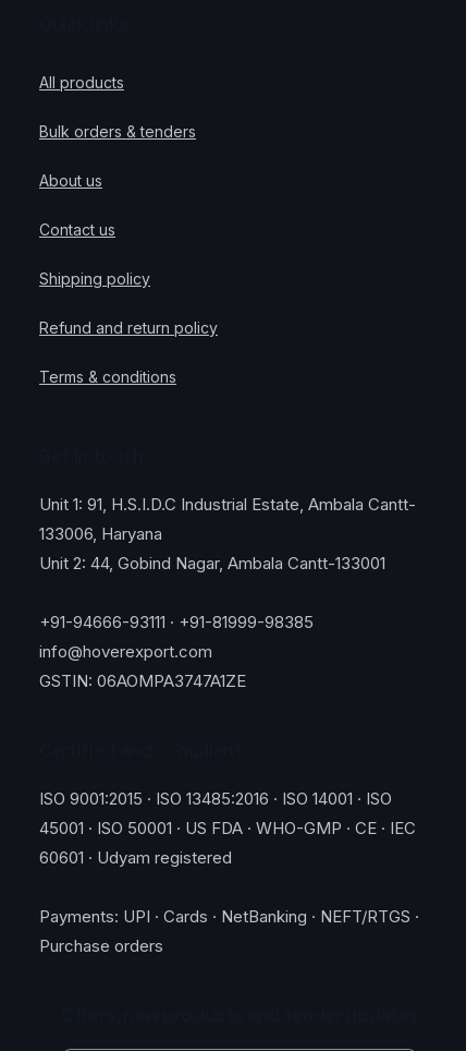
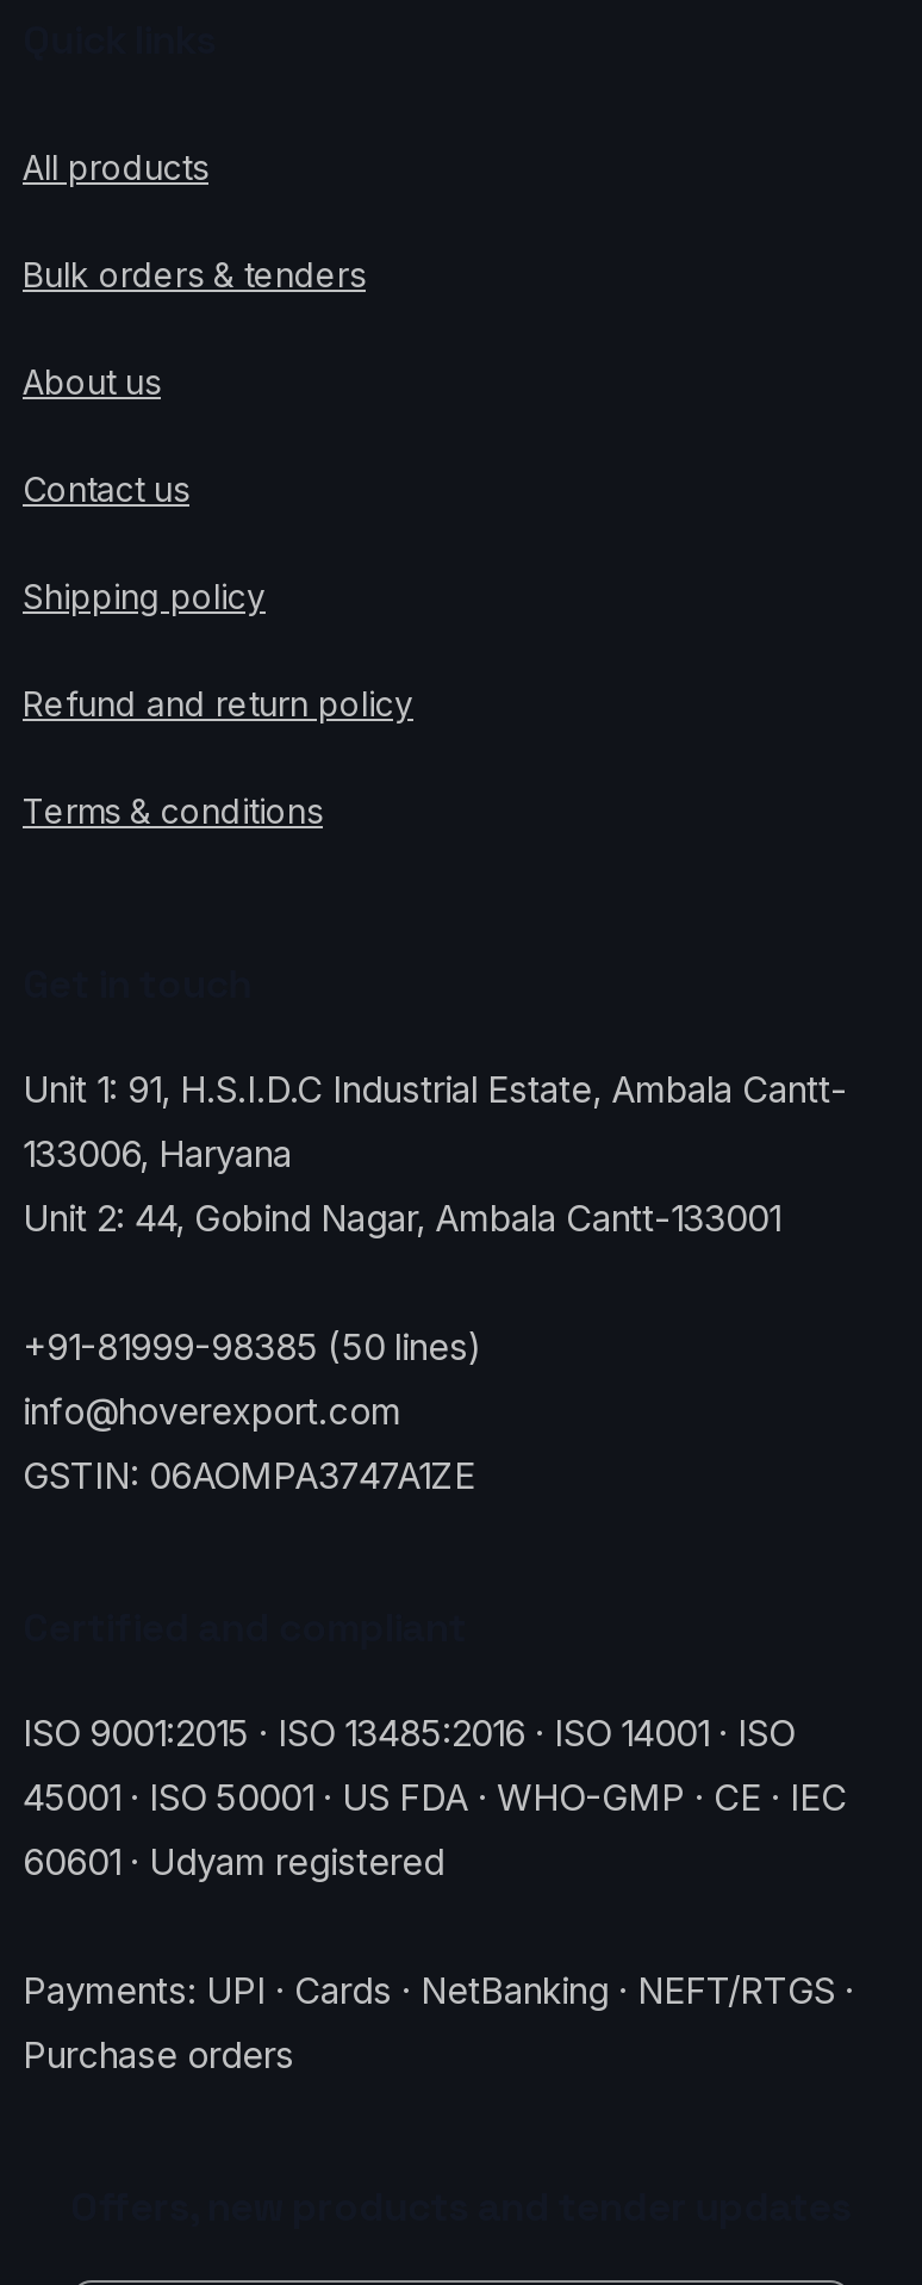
- +91-94666-93111 · +91-81999-98385
+ +91-81999-98385 (50 lines)
